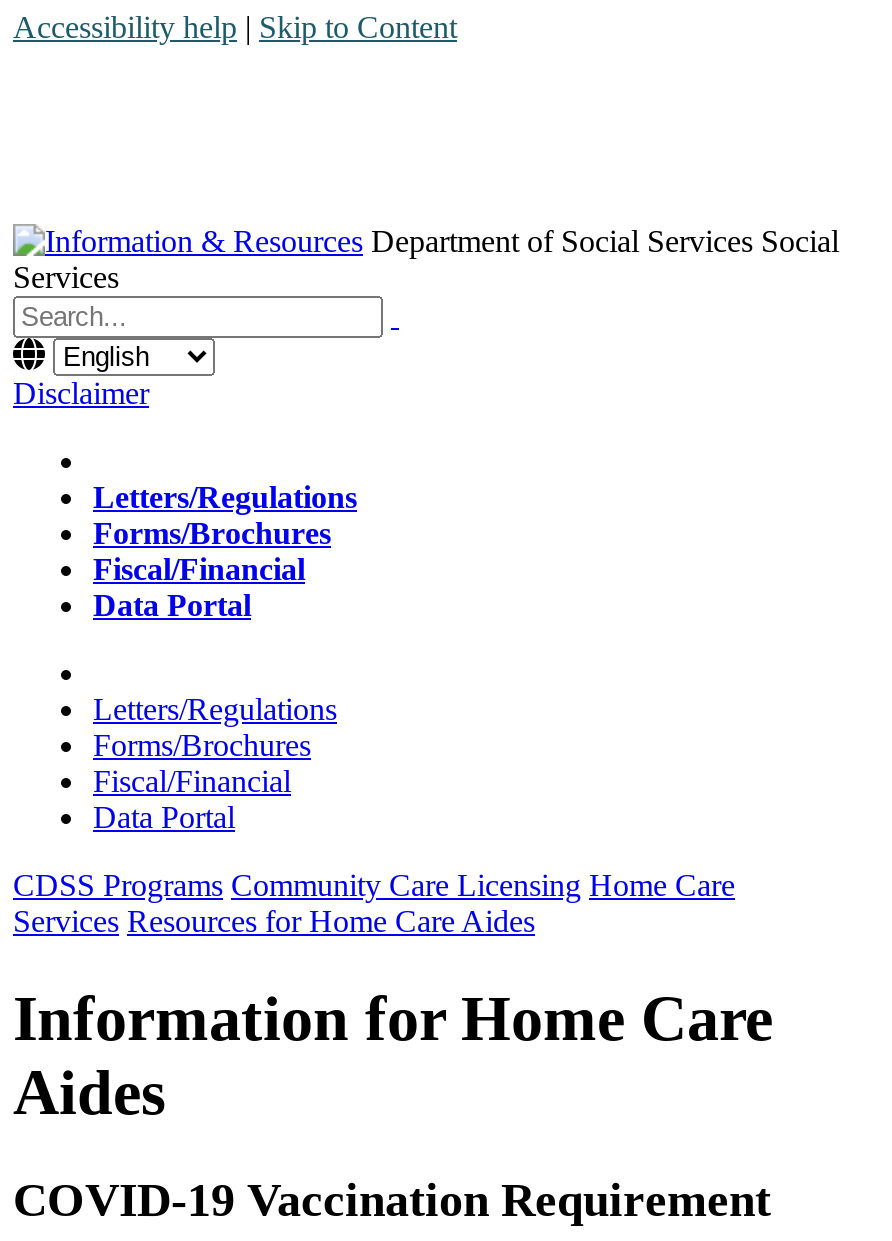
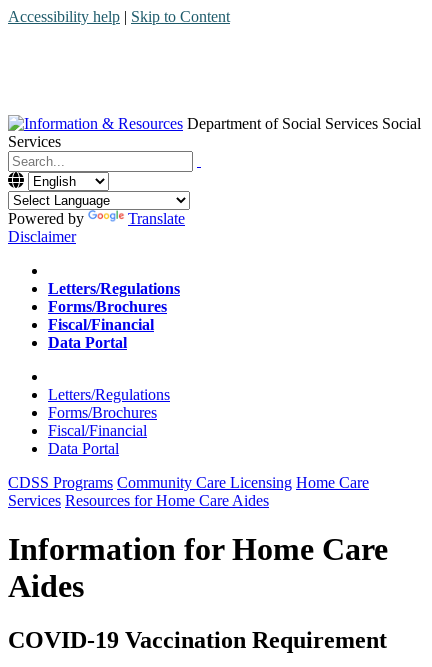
+ Powered by
+ Translate
